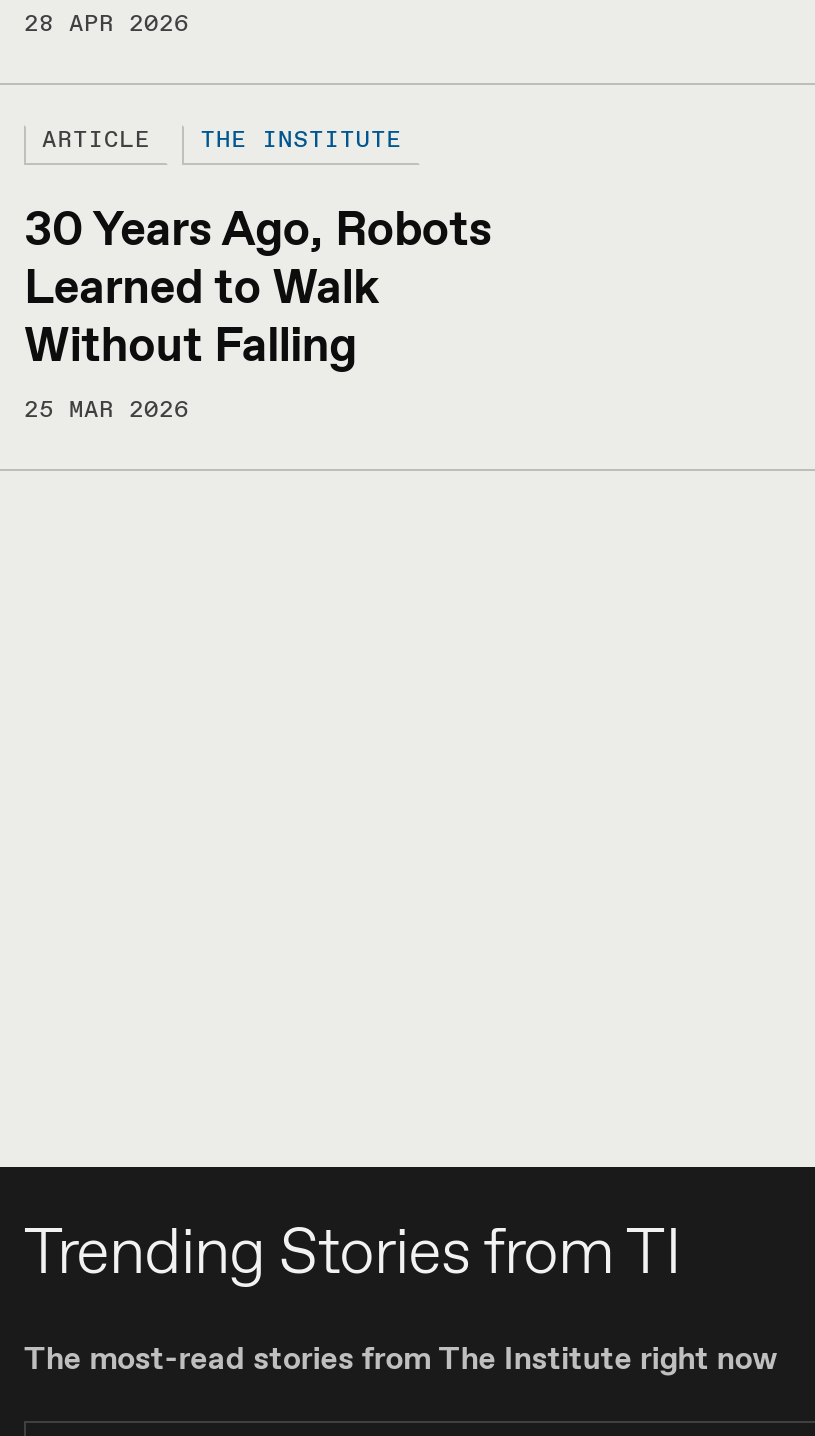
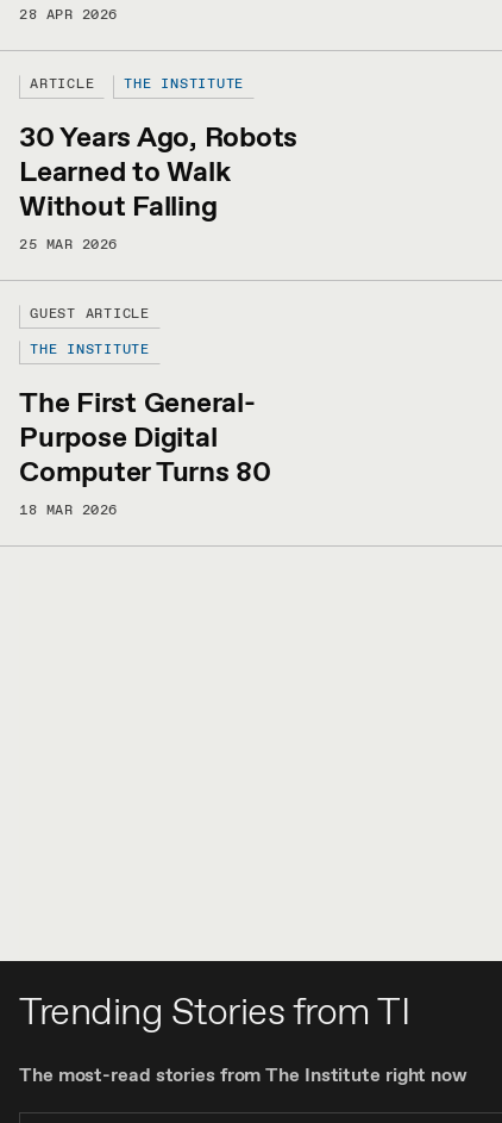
+ GUEST ARTICLE
+ The First General-
+ Purpose Digital
+ Computer Turns 80
+ 18 MAR 2026

+ THE INSTITUTE
